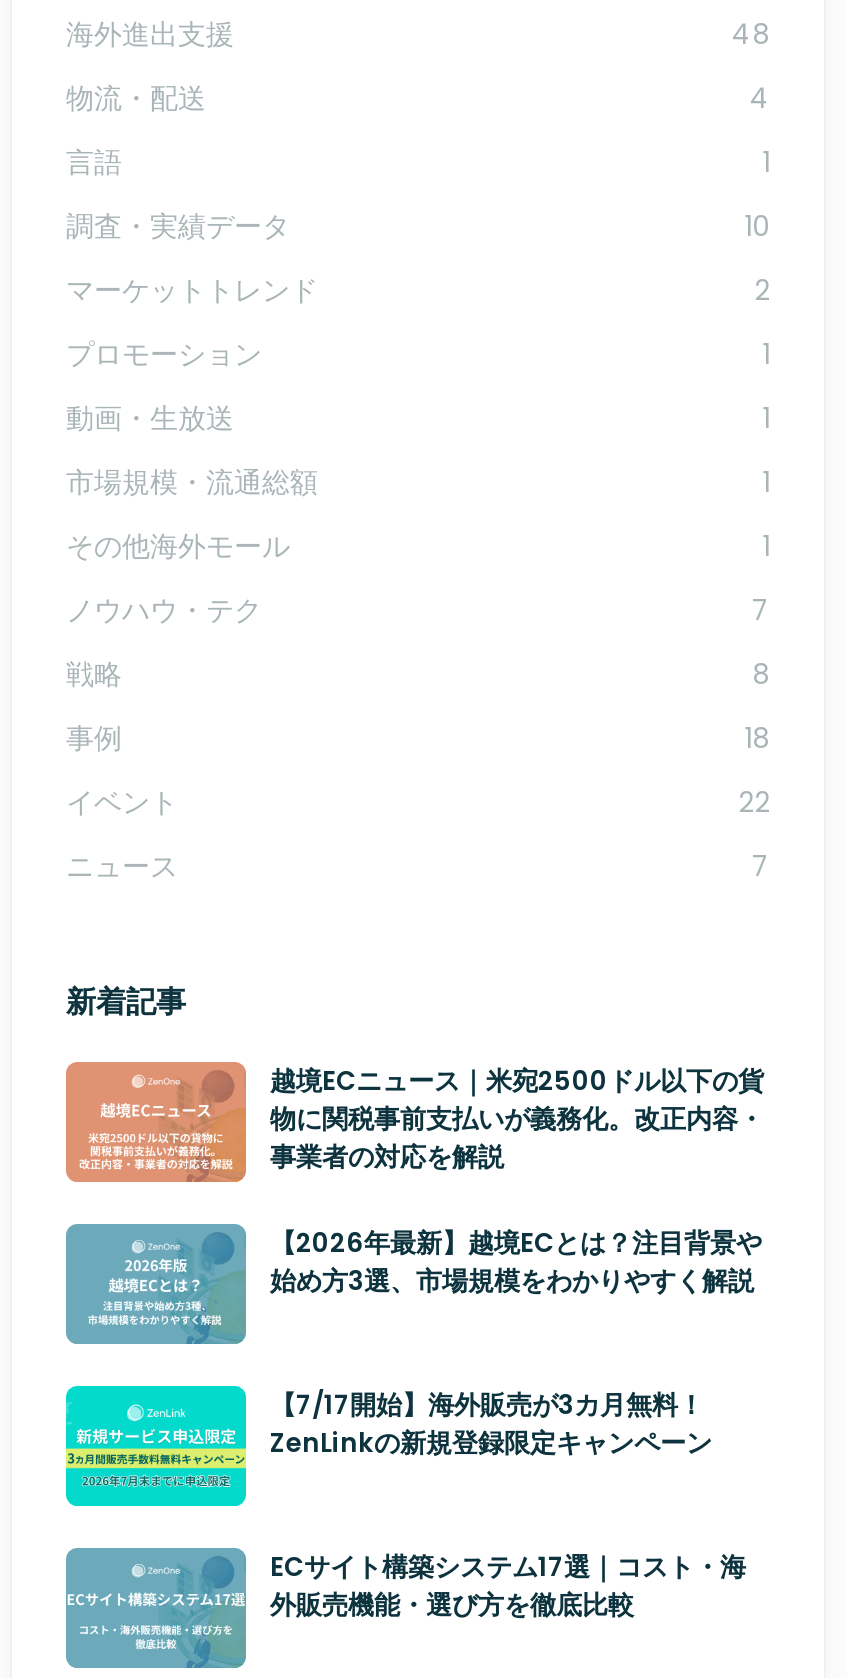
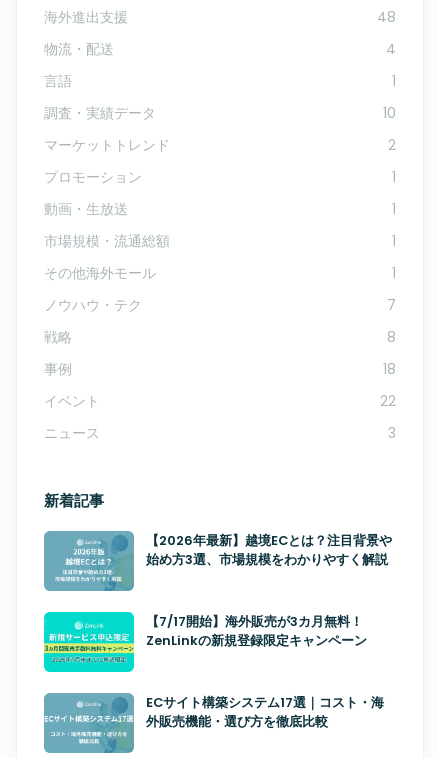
- 7
+ 3

- [image]
- 越境ECニュース｜米宛2500ドル以下の貨
- 物に関税事前支払いが義務化。改正内容・
- 事業者の対応を解説
